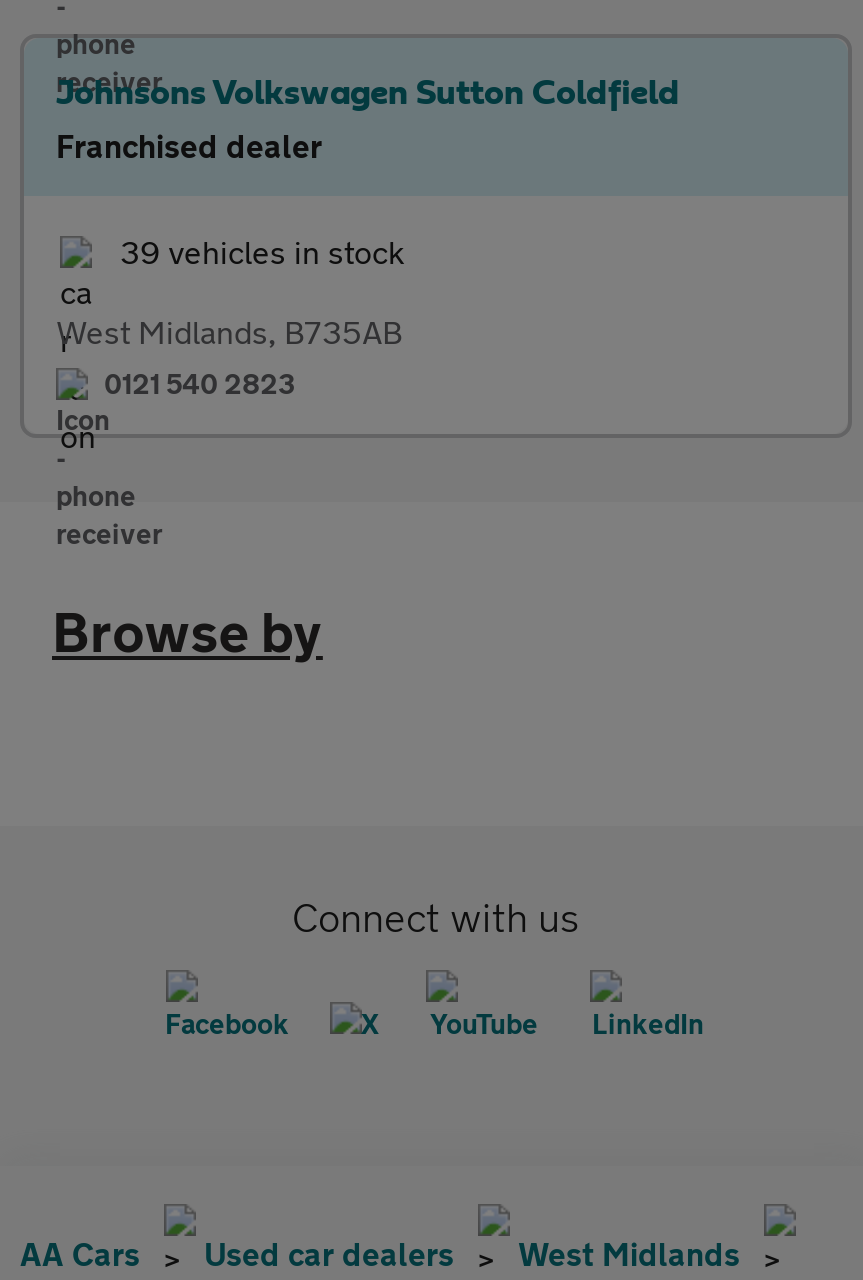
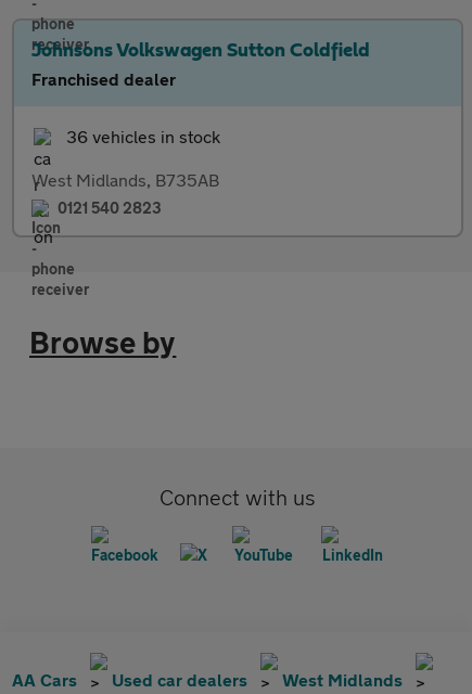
- 39 vehicles in stock
+ 36 vehicles in stock
